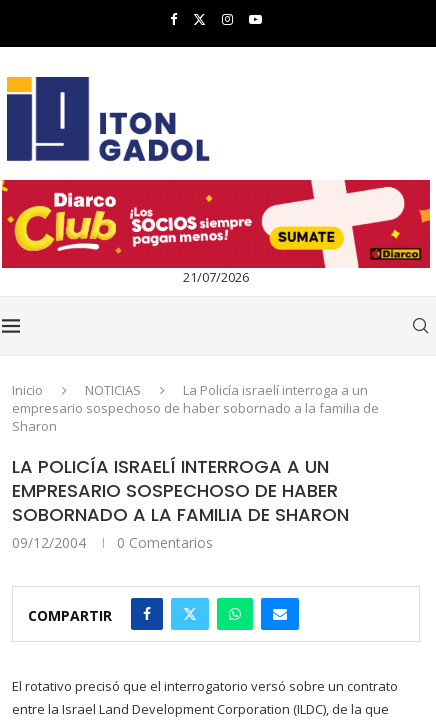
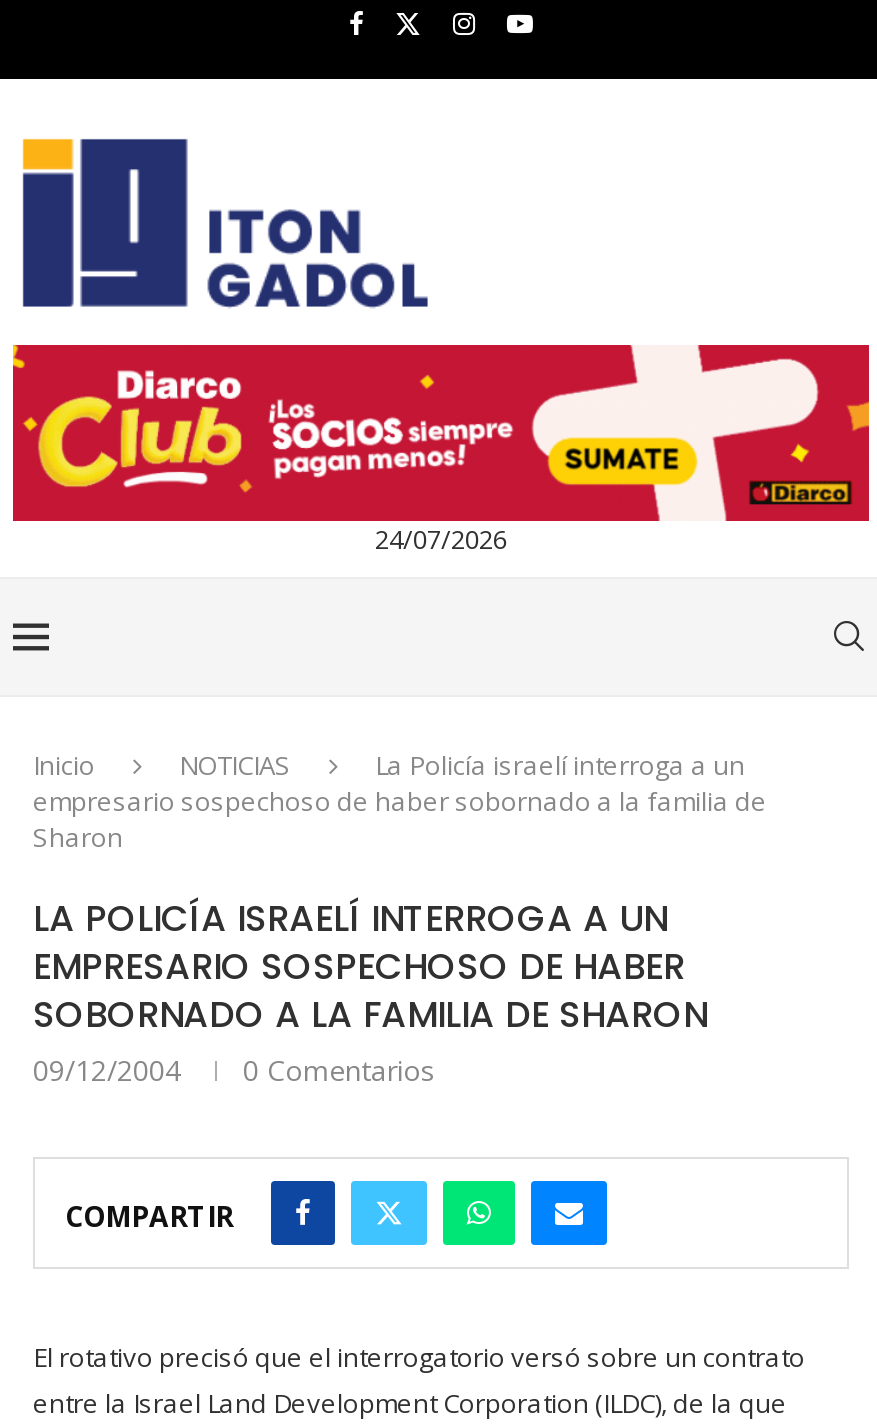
- 21/07/2026
+ 24/07/2026
